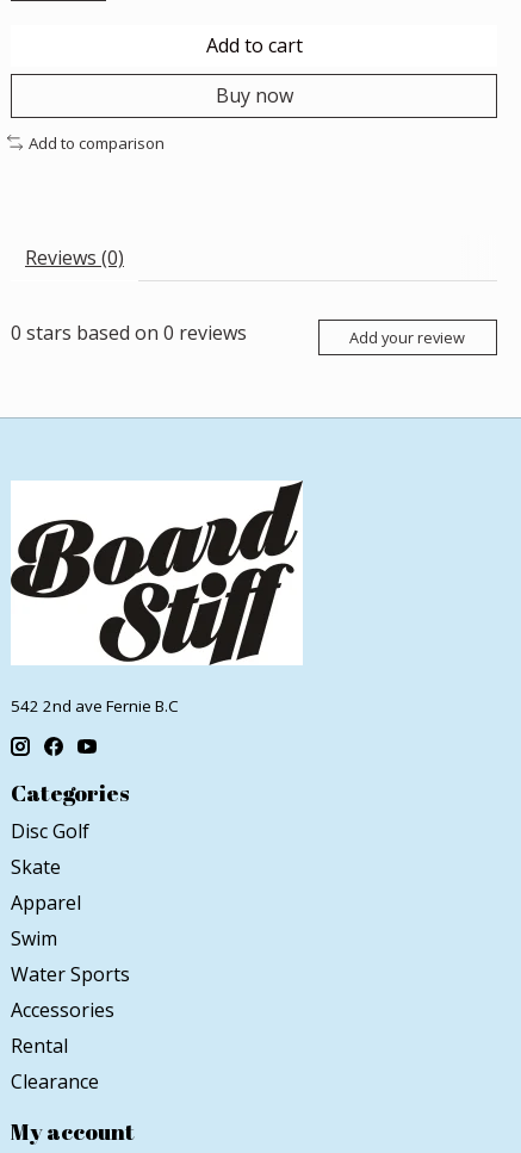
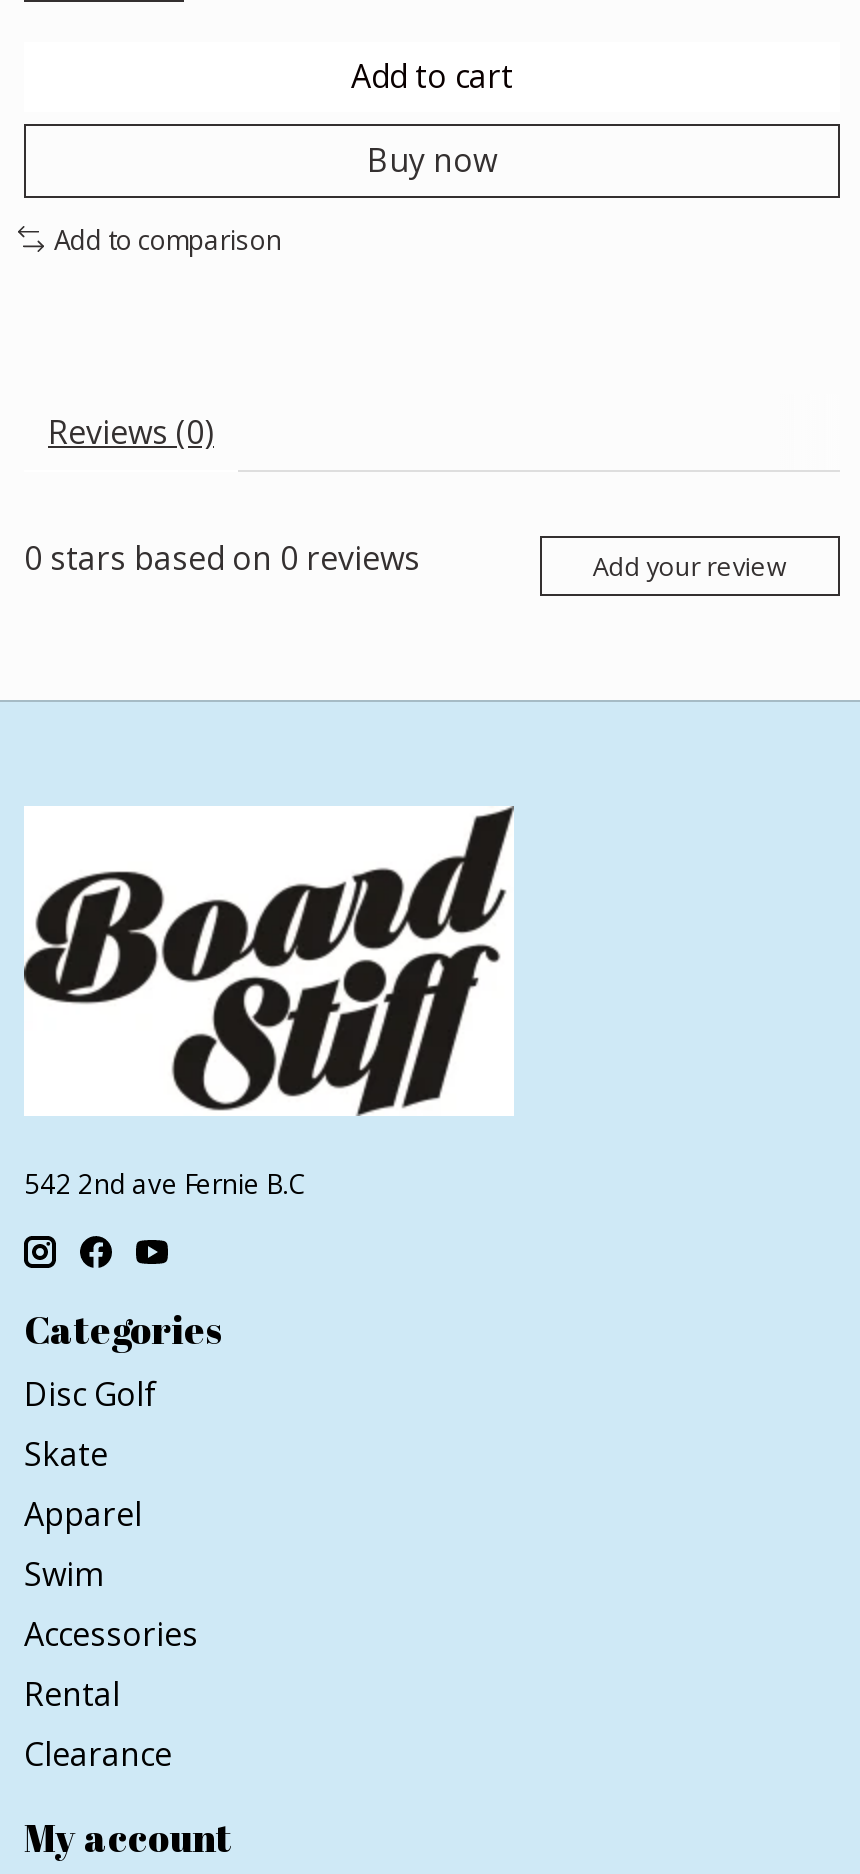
- Water Sports
